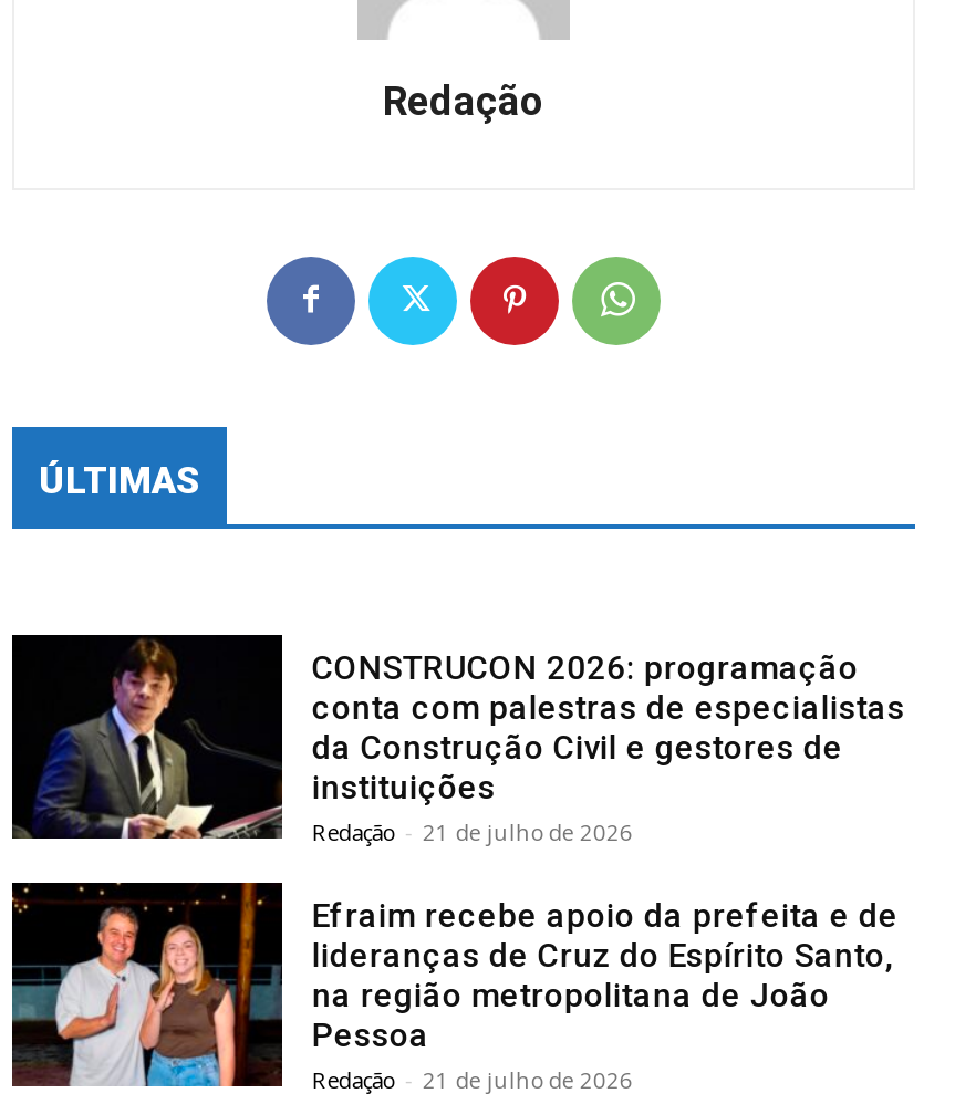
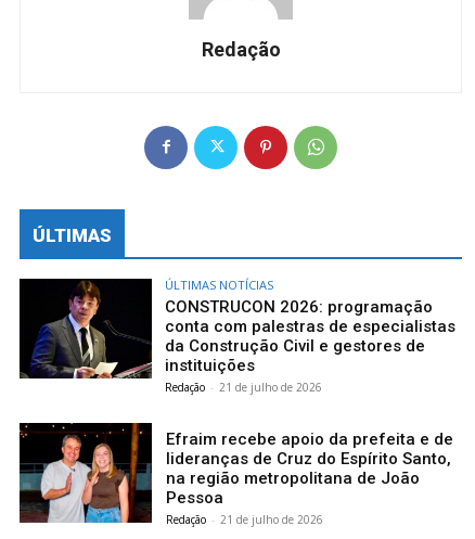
+ ÚLTIMAS NOTÍCIAS

- [image]
+ [image]
